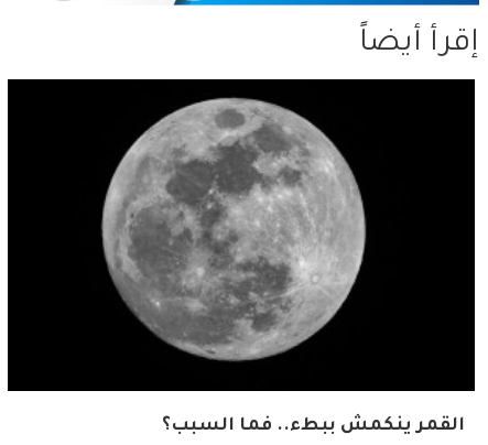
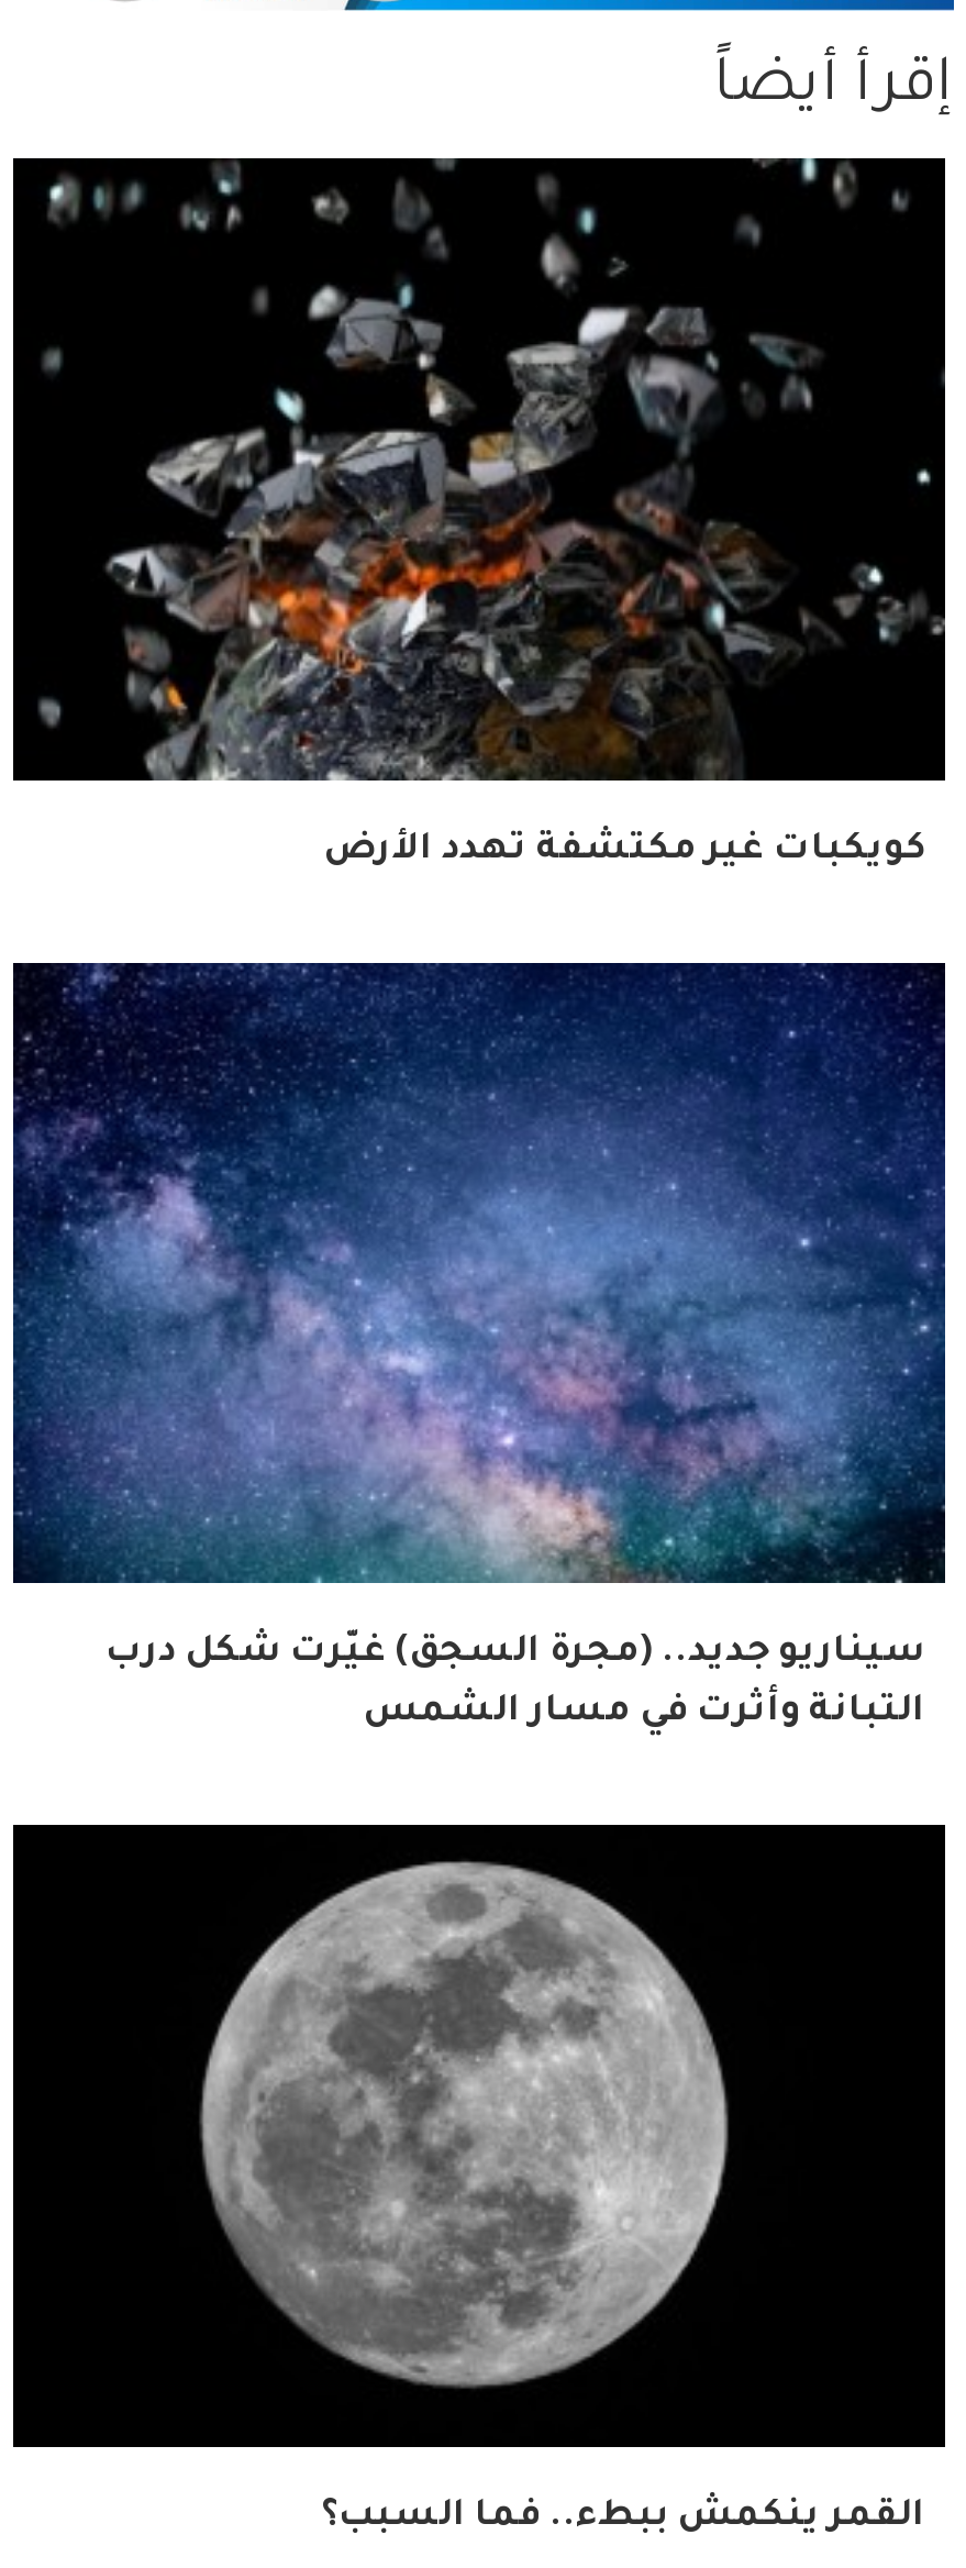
+ [image]
+ سيناريو جديد.. (مجرة السجق) غيّرت شكل درب
+ التبانة وأثرت في مسار الشمس

+ [image]
+ كويكبات غير مكتشفة تهدد الأرض
